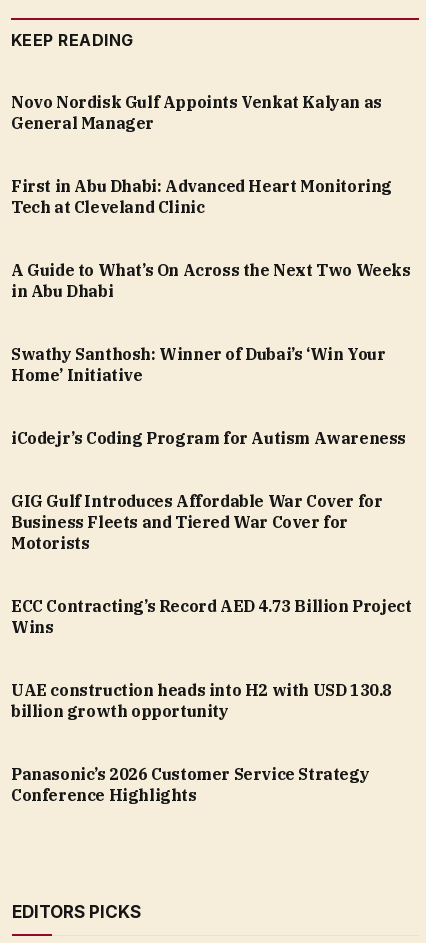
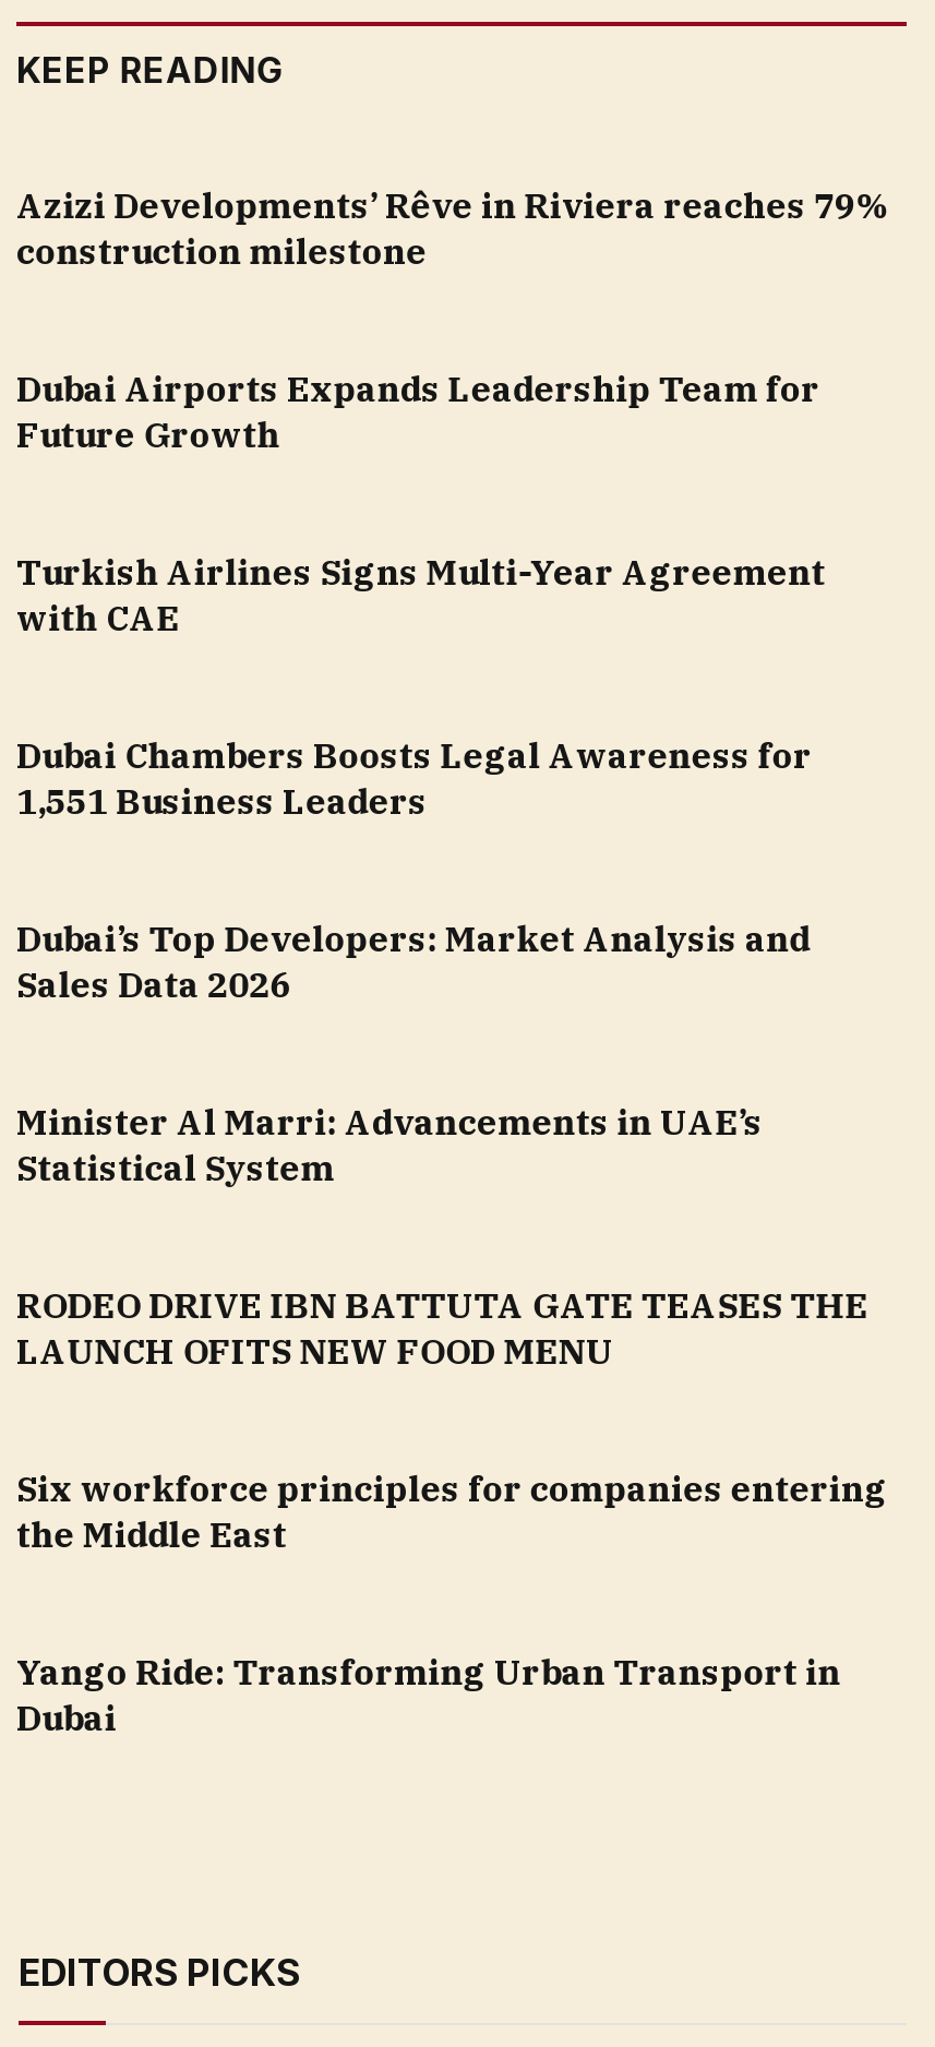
- Novo Nordisk Gulf Appoints Venkat Kalyan as
- General Manager
+ Azizi Developments’ Rêve in Riviera reaches 79%
+ construction milestone

- First in Abu Dhabi: Advanced Heart Monitoring
- Tech at Cleveland Clinic
+ Dubai Airports Expands Leadership Team for
+ Future Growth

- A Guide to What’s On Across the Next Two Weeks
- in Abu Dhabi
+ Turkish Airlines Signs Multi-Year Agreement
+ with CAE

- Swathy Santhosh: Winner of Dubai’s ‘Win Your
- Home’ Initiative
+ Dubai Chambers Boosts Legal Awareness for
+ 1,551 Business Leaders

- iCodejr’s Coding Program for Autism Awareness
+ Dubai’s Top Developers: Market Analysis and
+ Sales Data 2026

- GIG Gulf Introduces Affordable War Cover for
- Business Fleets and Tiered War Cover for
- Motorists
+ Minister Al Marri: Advancements in UAE’s
+ Statistical System

- ECC Contracting’s Record AED 4.73 Billion Project
- Wins
+ RODEO DRIVE IBN BATTUTA GATE TEASES THE
+ LAUNCH OFITS NEW FOOD MENU

- UAE construction heads into H2 with USD 130.8
- billion growth opportunity
+ Six workforce principles for companies entering
+ the Middle East

- Panasonic’s 2026 Customer Service Strategy
- Conference Highlights
+ Yango Ride: Transforming Urban Transport in
+ Dubai
